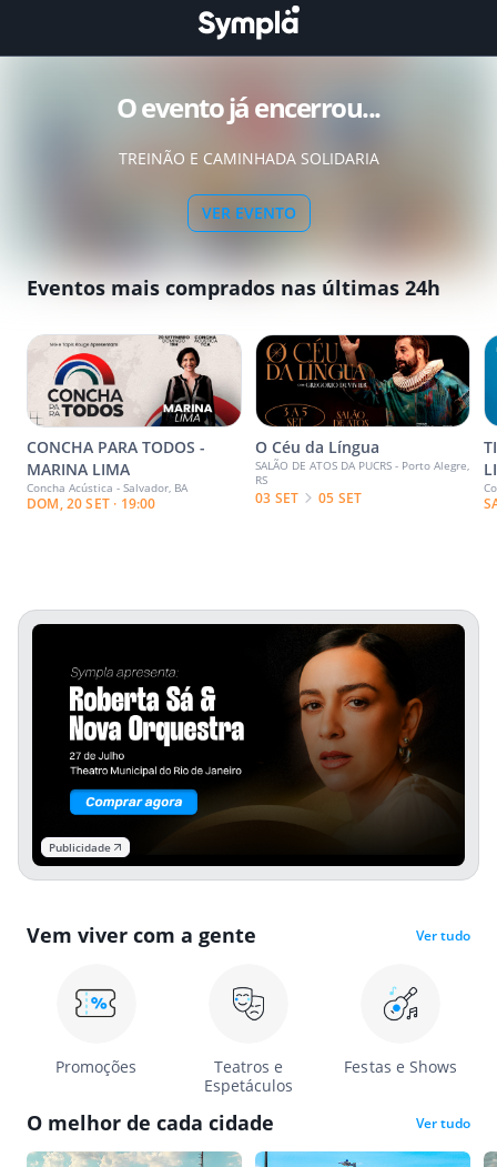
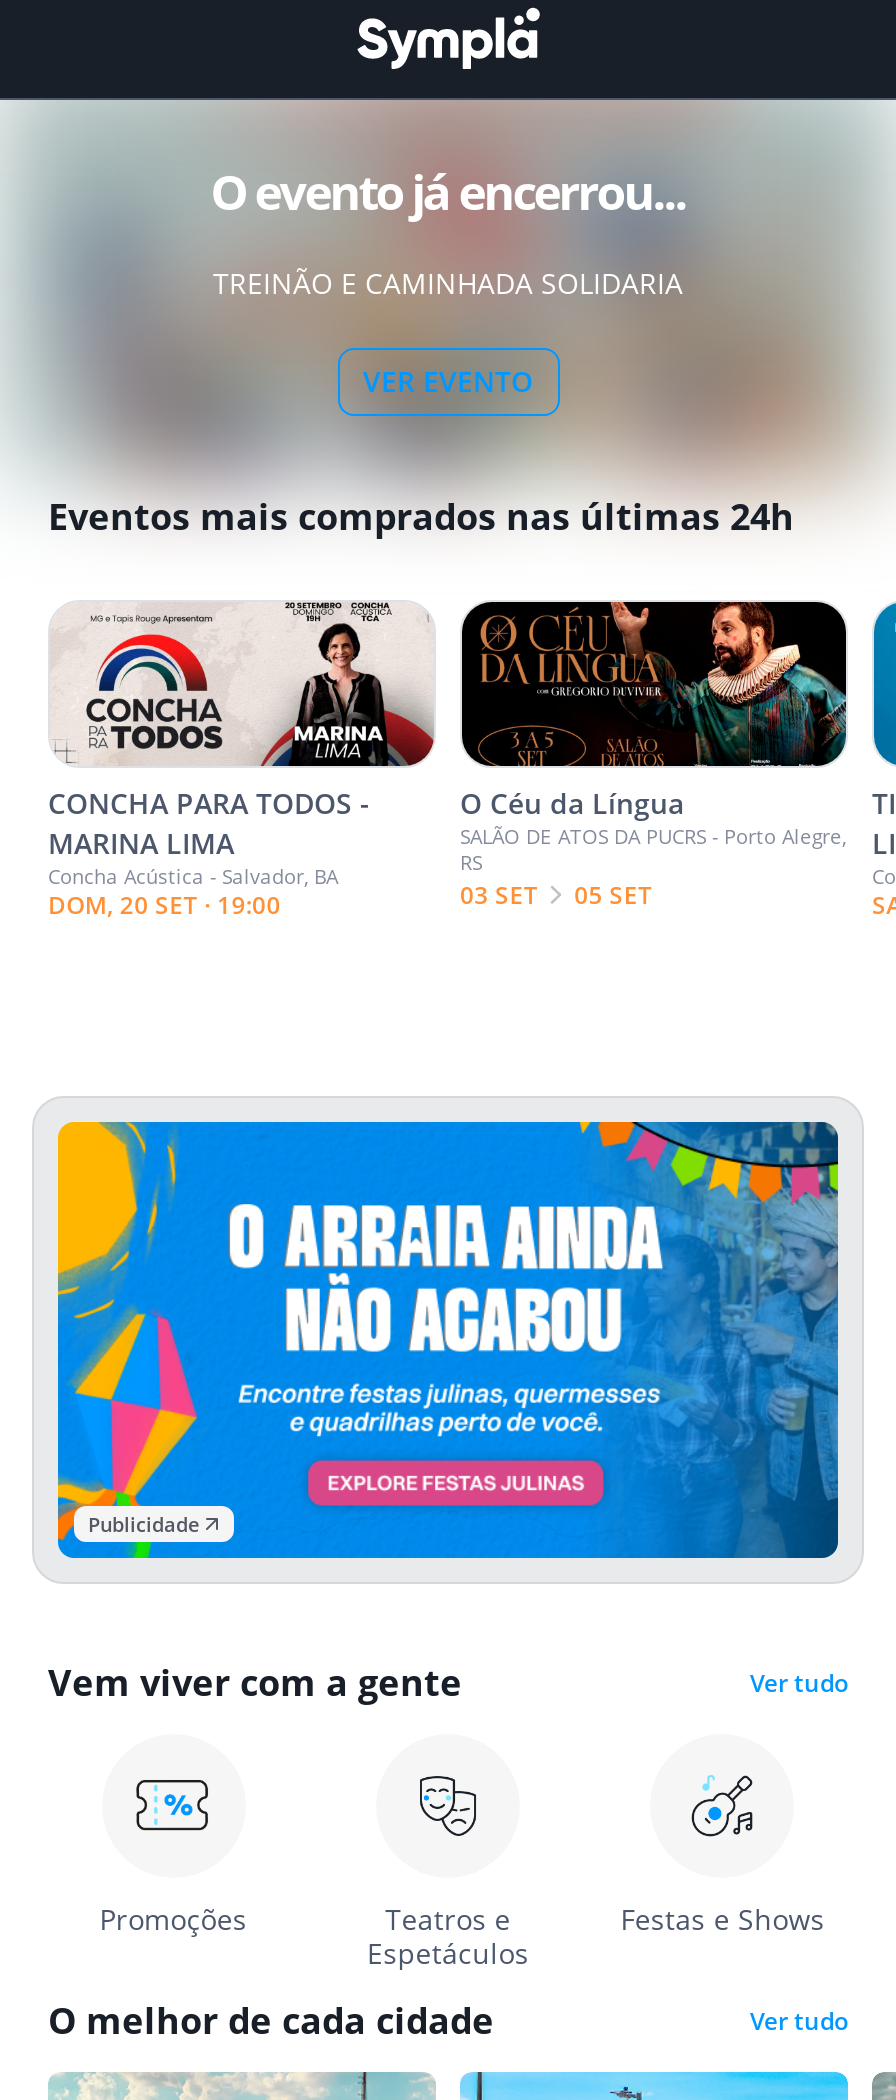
- [image]
+ [image]
